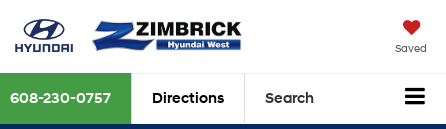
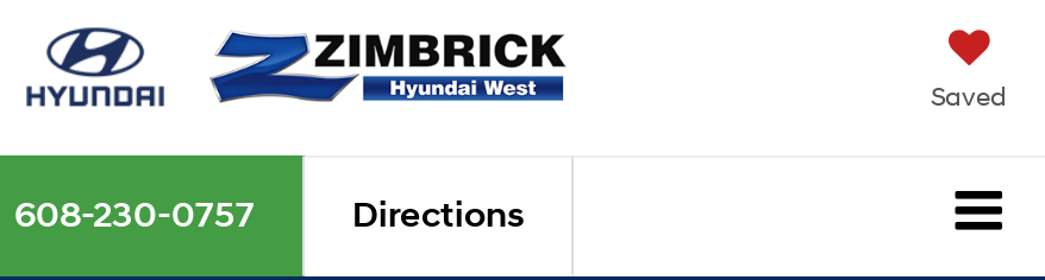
- Search
